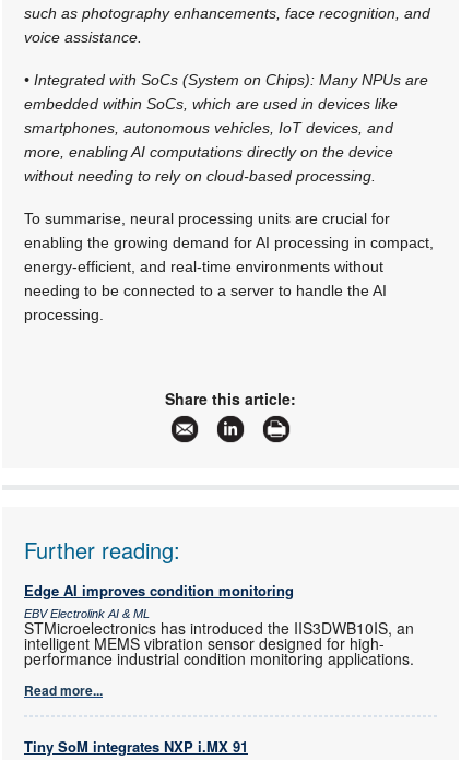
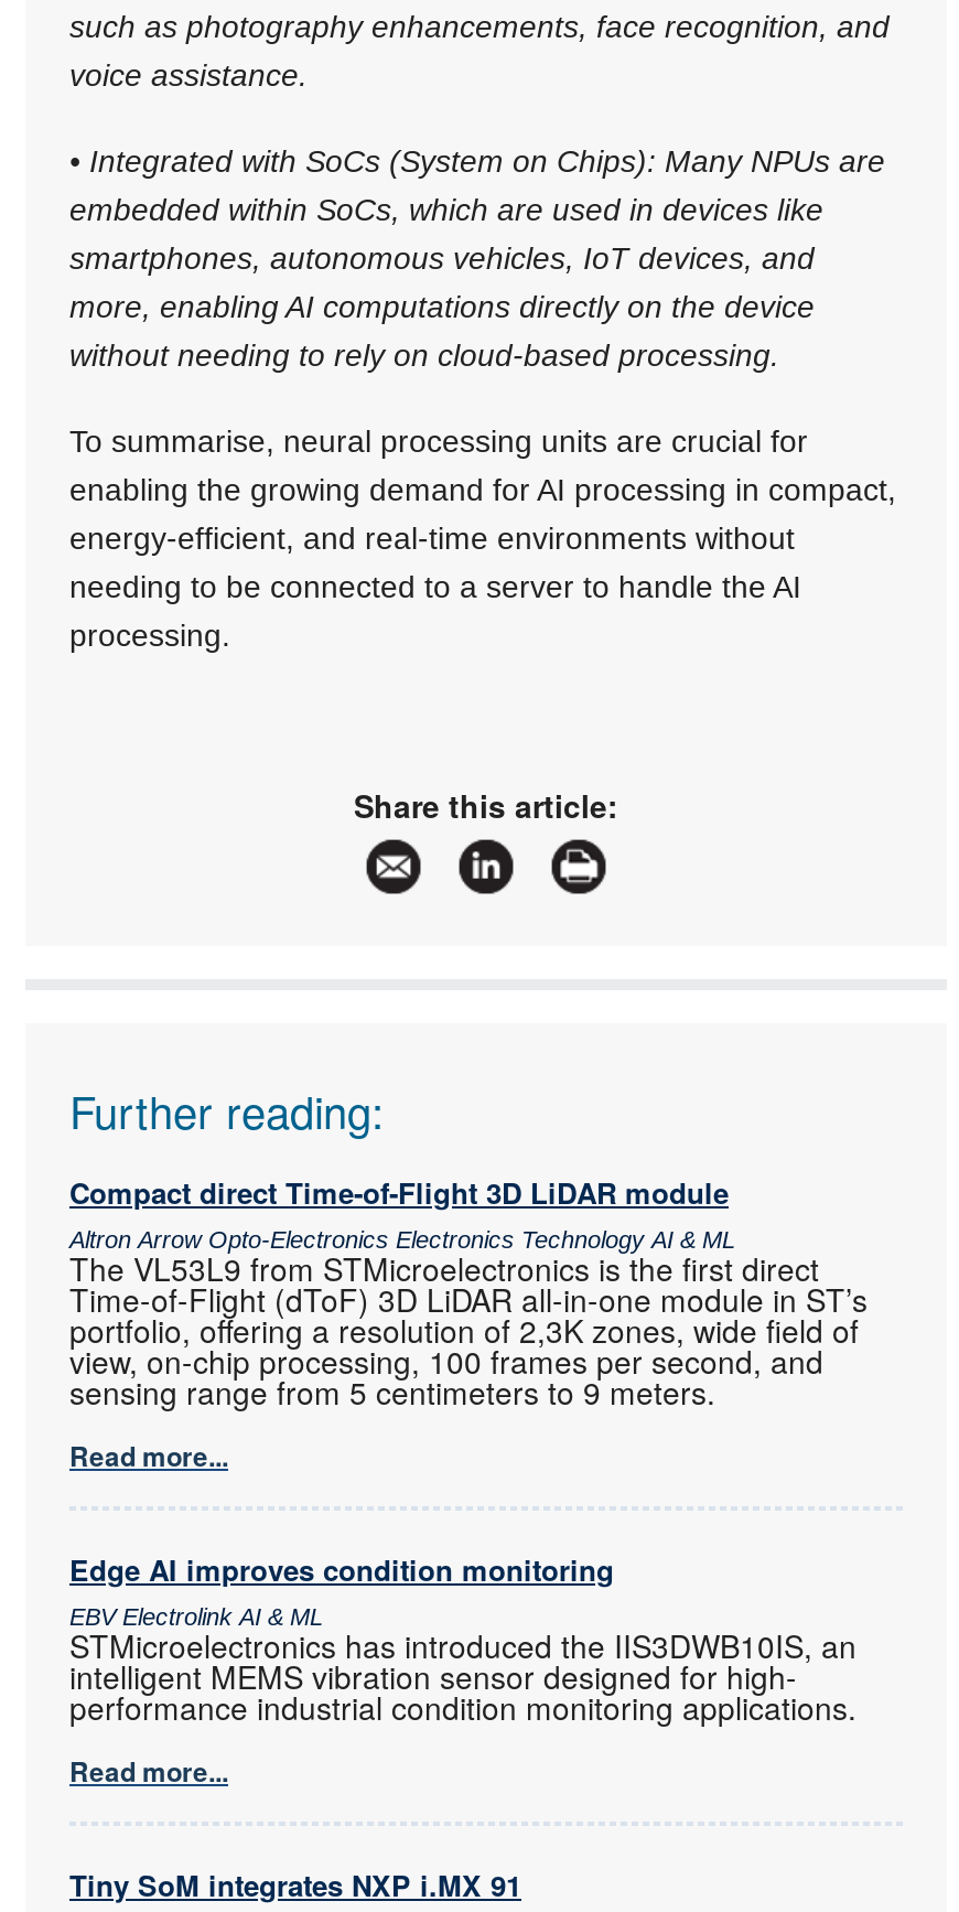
+ Compact direct Time-of-Flight 3D LiDAR module
+ Altron Arrow Opto-Electronics Electronics Technology AI & ML
+ The VL53L9 from STMicroelectronics is the first direct
+ Time-of-Flight (dToF) 3D LiDAR all-in-one module in ST’s
+ portfolio, offering a resolution of 2,3K zones, wide field of
+ view, on-chip processing, 100 frames per second, and
+ sensing range from 5 centimeters to 9 meters.
+ Read more...
